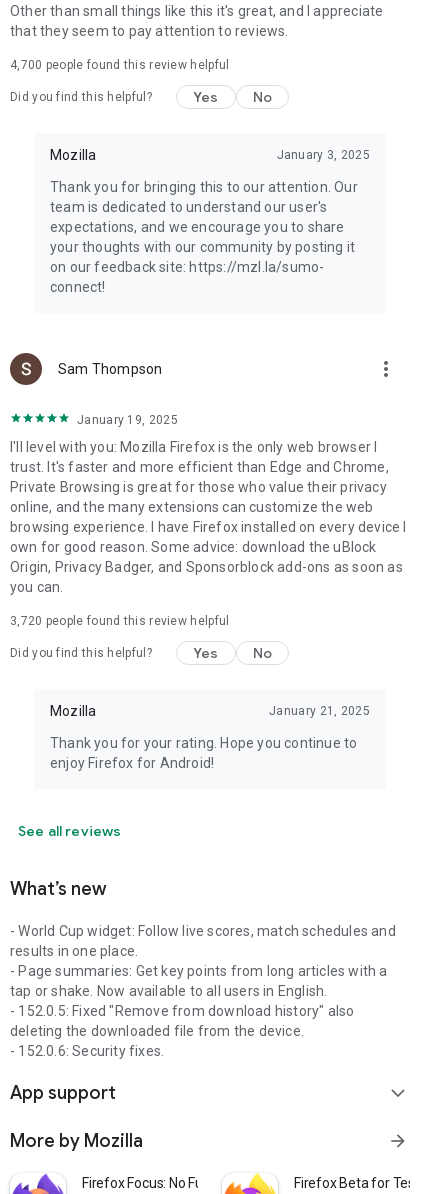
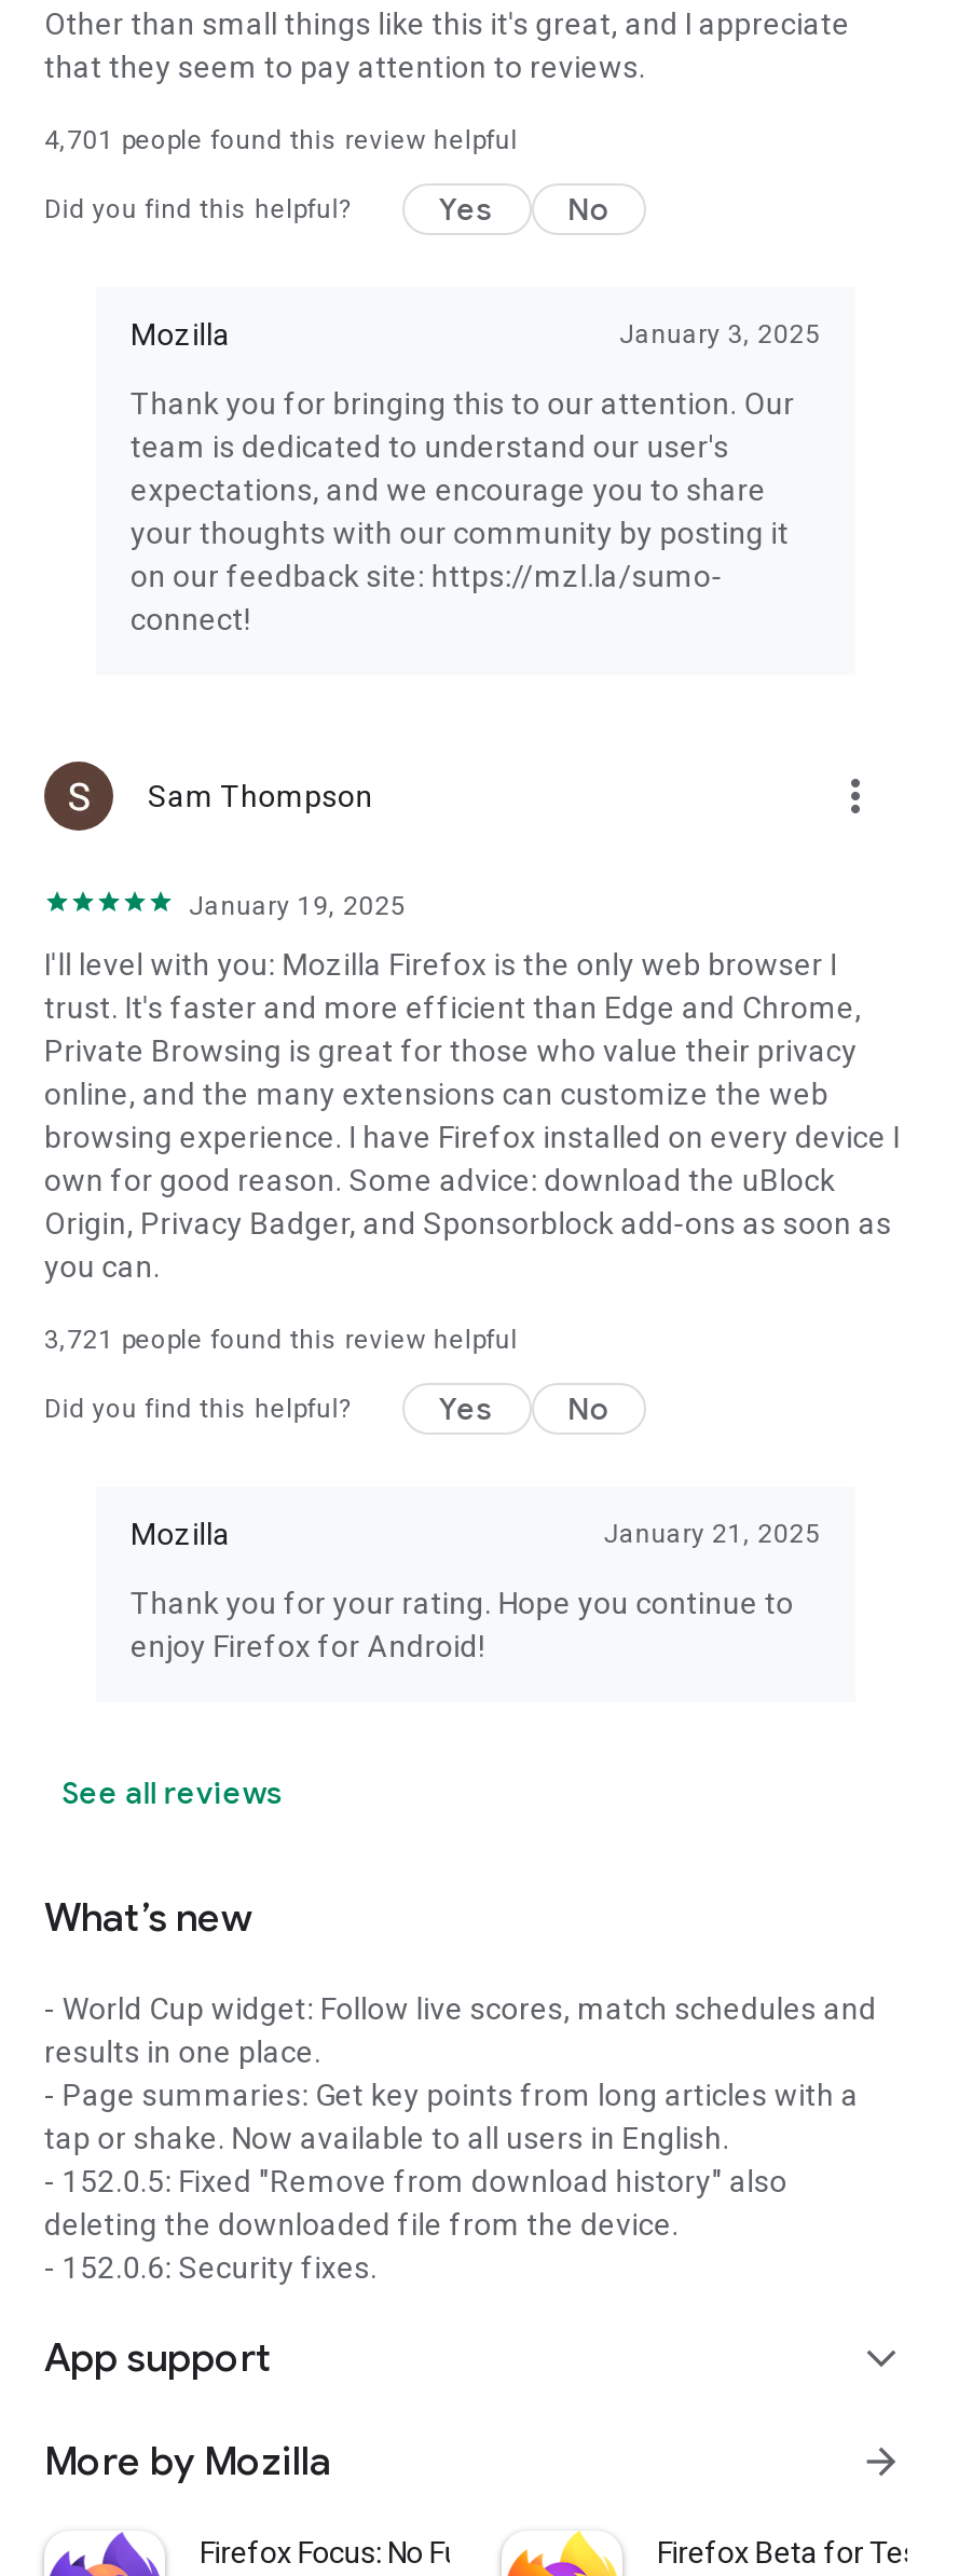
- 4,700 people found this review helpful
+ 4,701 people found this review helpful

- 3,720 people found this review helpful
+ 3,721 people found this review helpful
